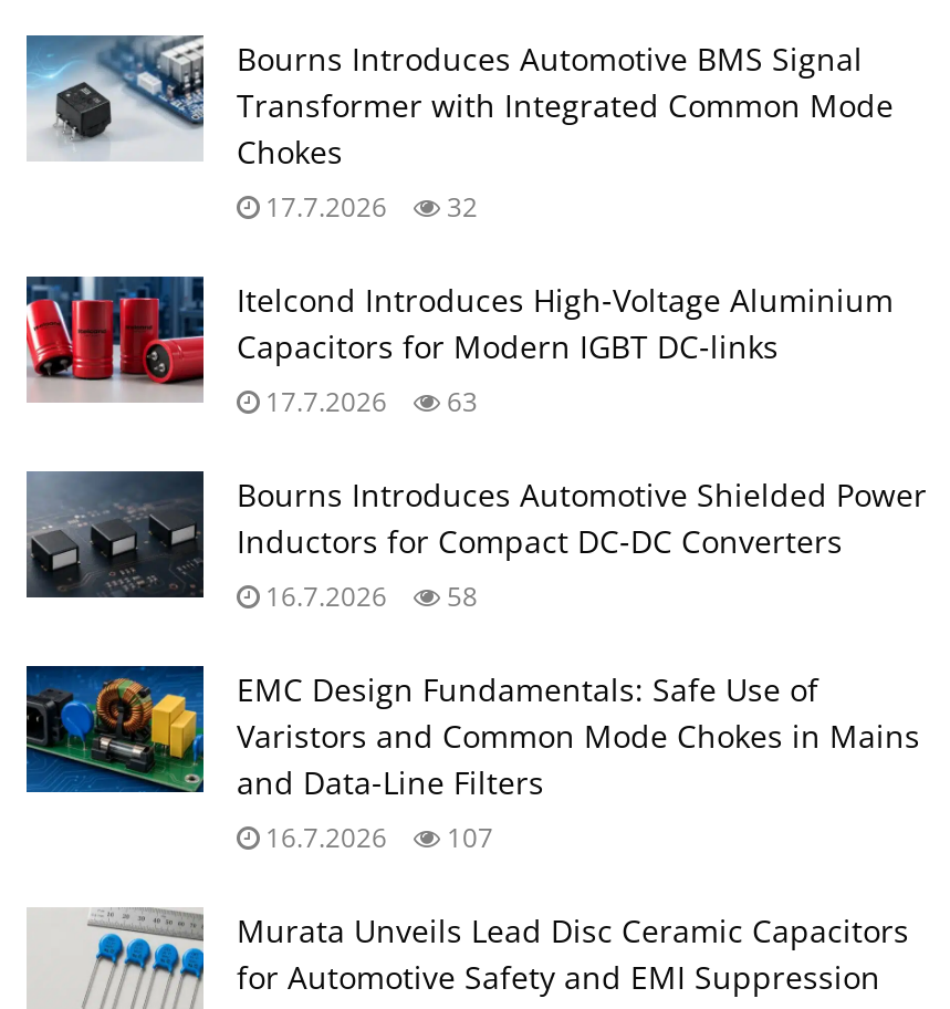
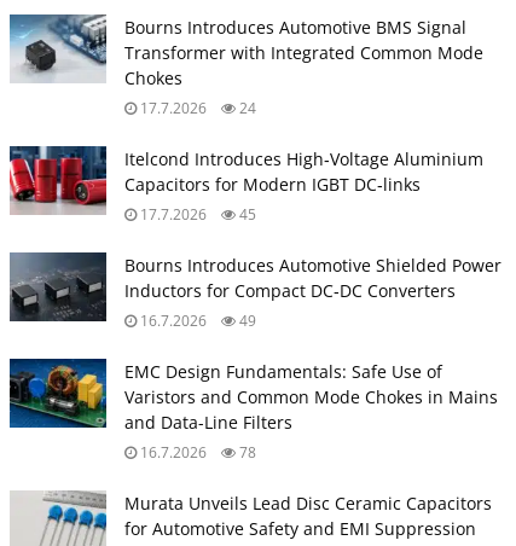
- 17.7.2026 32
+ 17.7.2026 24

- 17.7.2026 63
+ 17.7.2026 45

- 16.7.2026 58
+ 16.7.2026 49

- 16.7.2026 107
+ 16.7.2026 78
